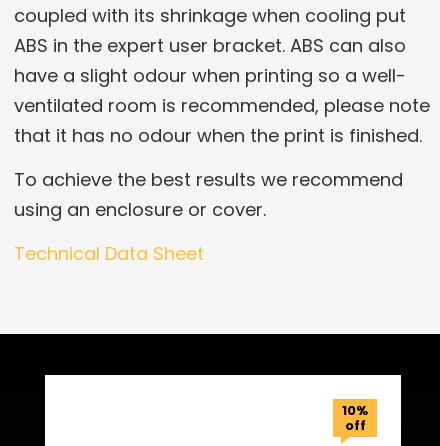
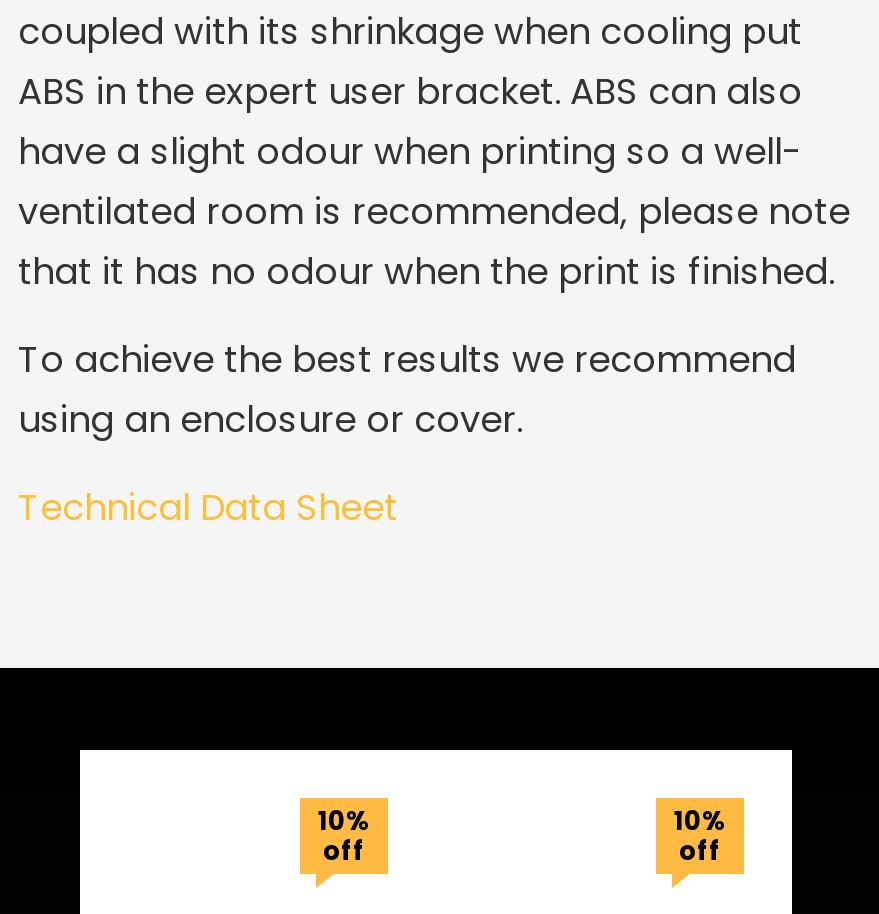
+ 10%
+ off
